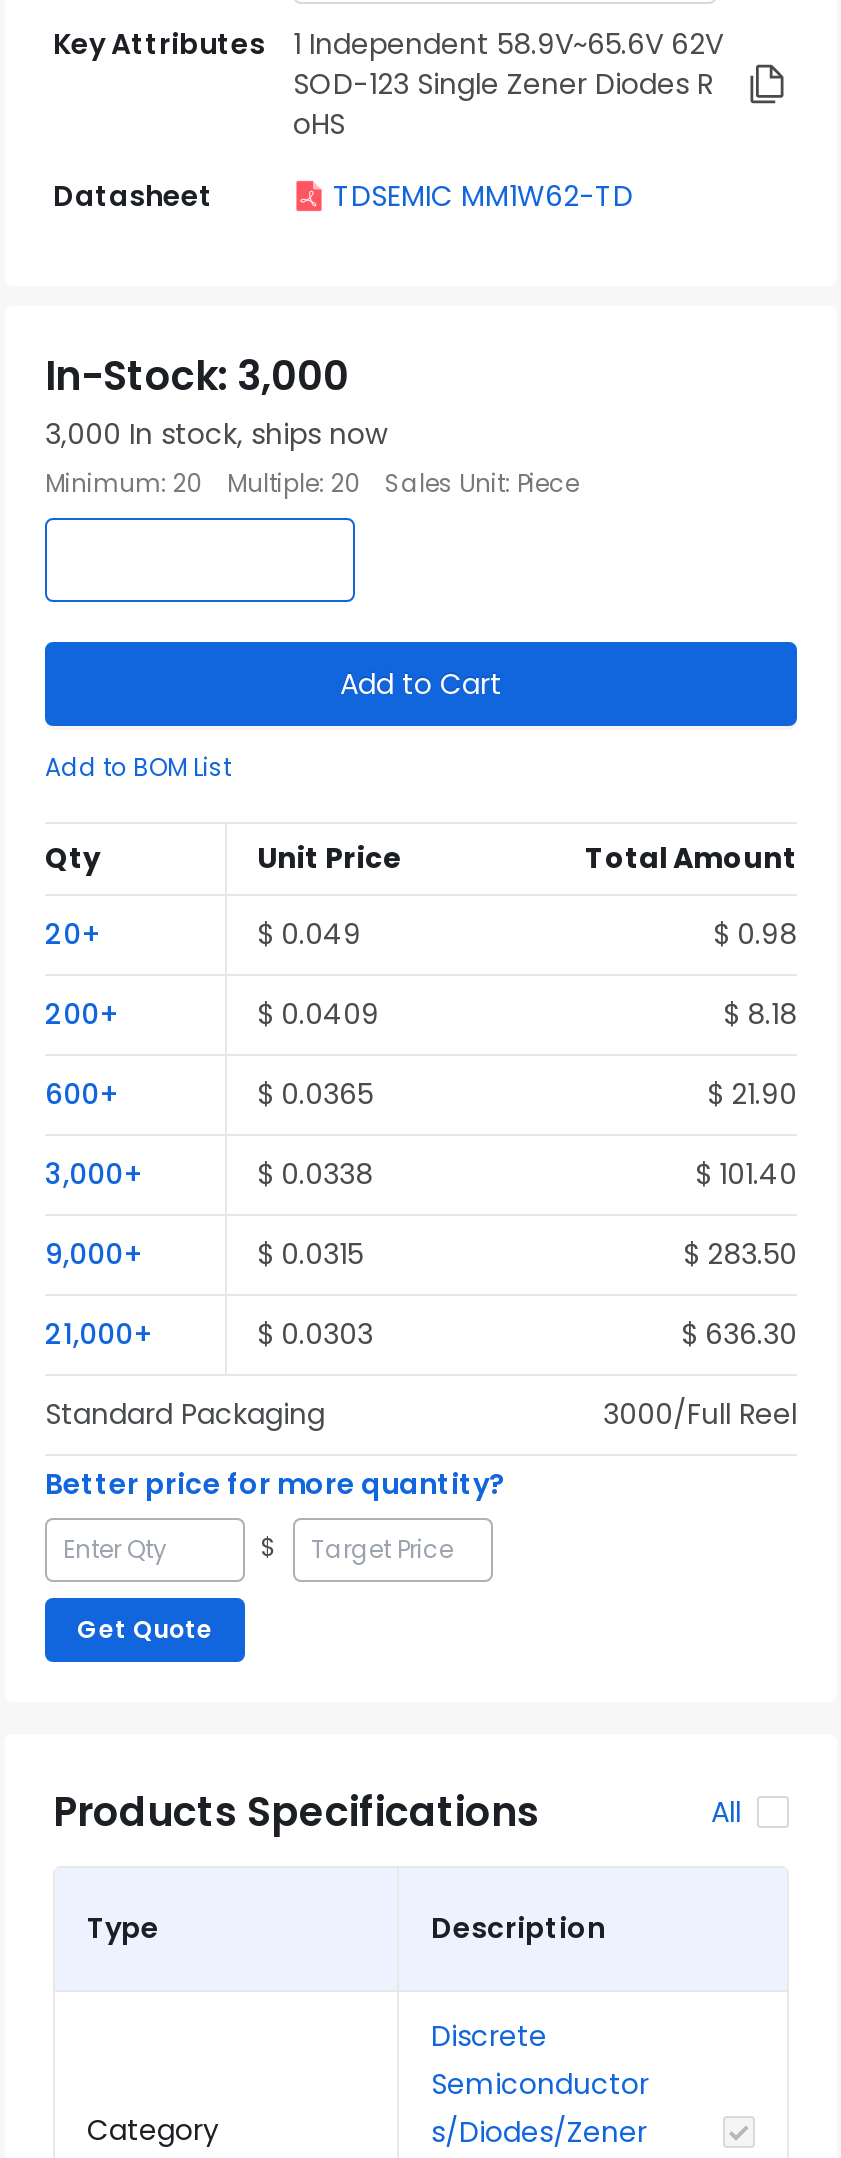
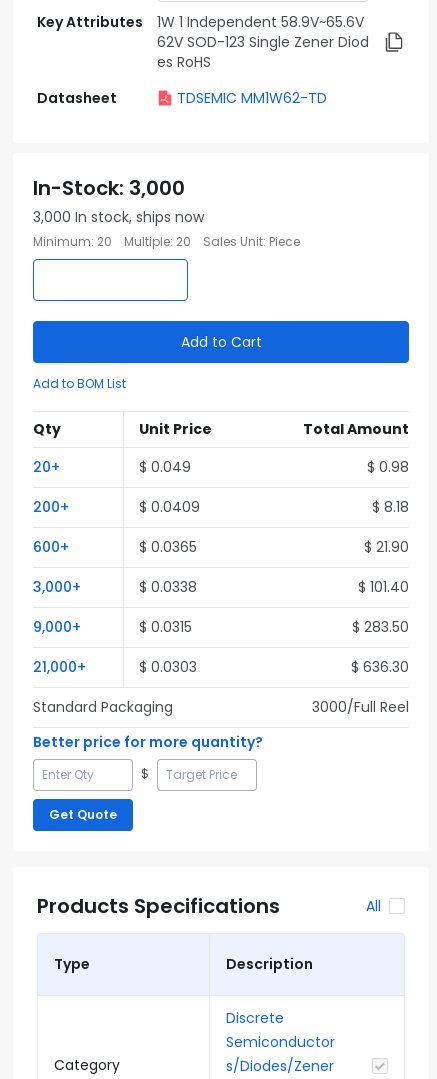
- 1 Independent 58.9V~65.6V 62V
- SOD-123 Single Zener Diodes R
- oHS
+ 1W 1 Independent 58.9V~65.6V
+ 62V SOD-123 Single Zener Diod
+ es RoHS
